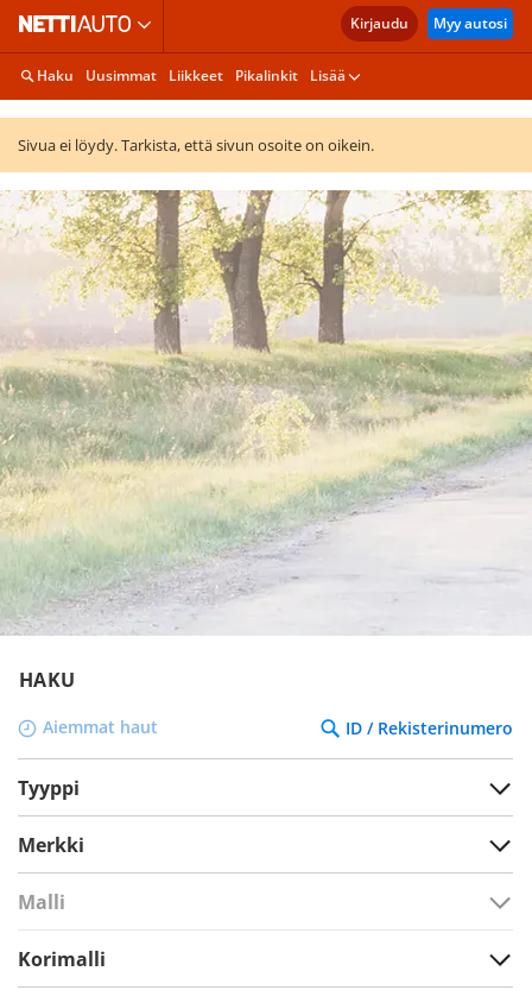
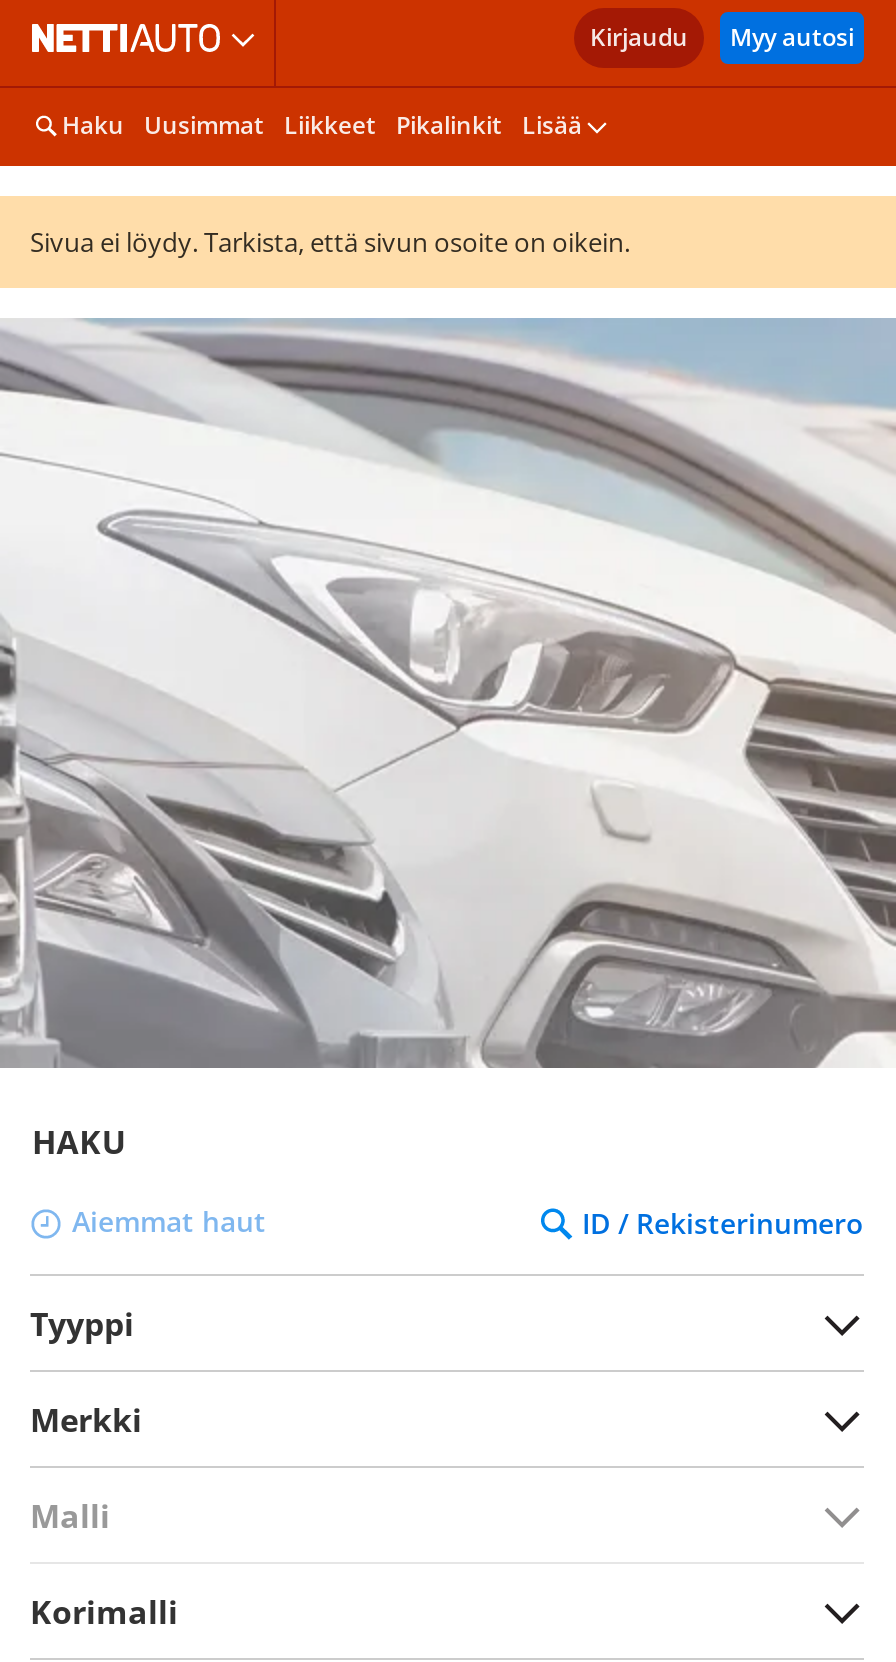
- [image]
+ [image]
